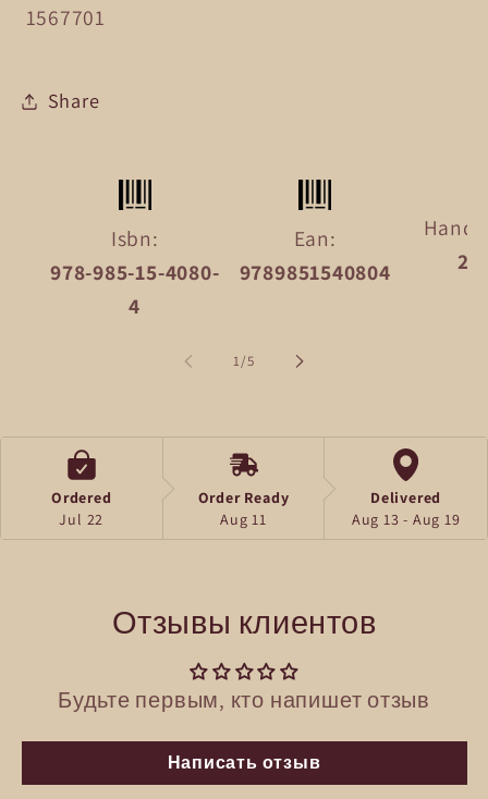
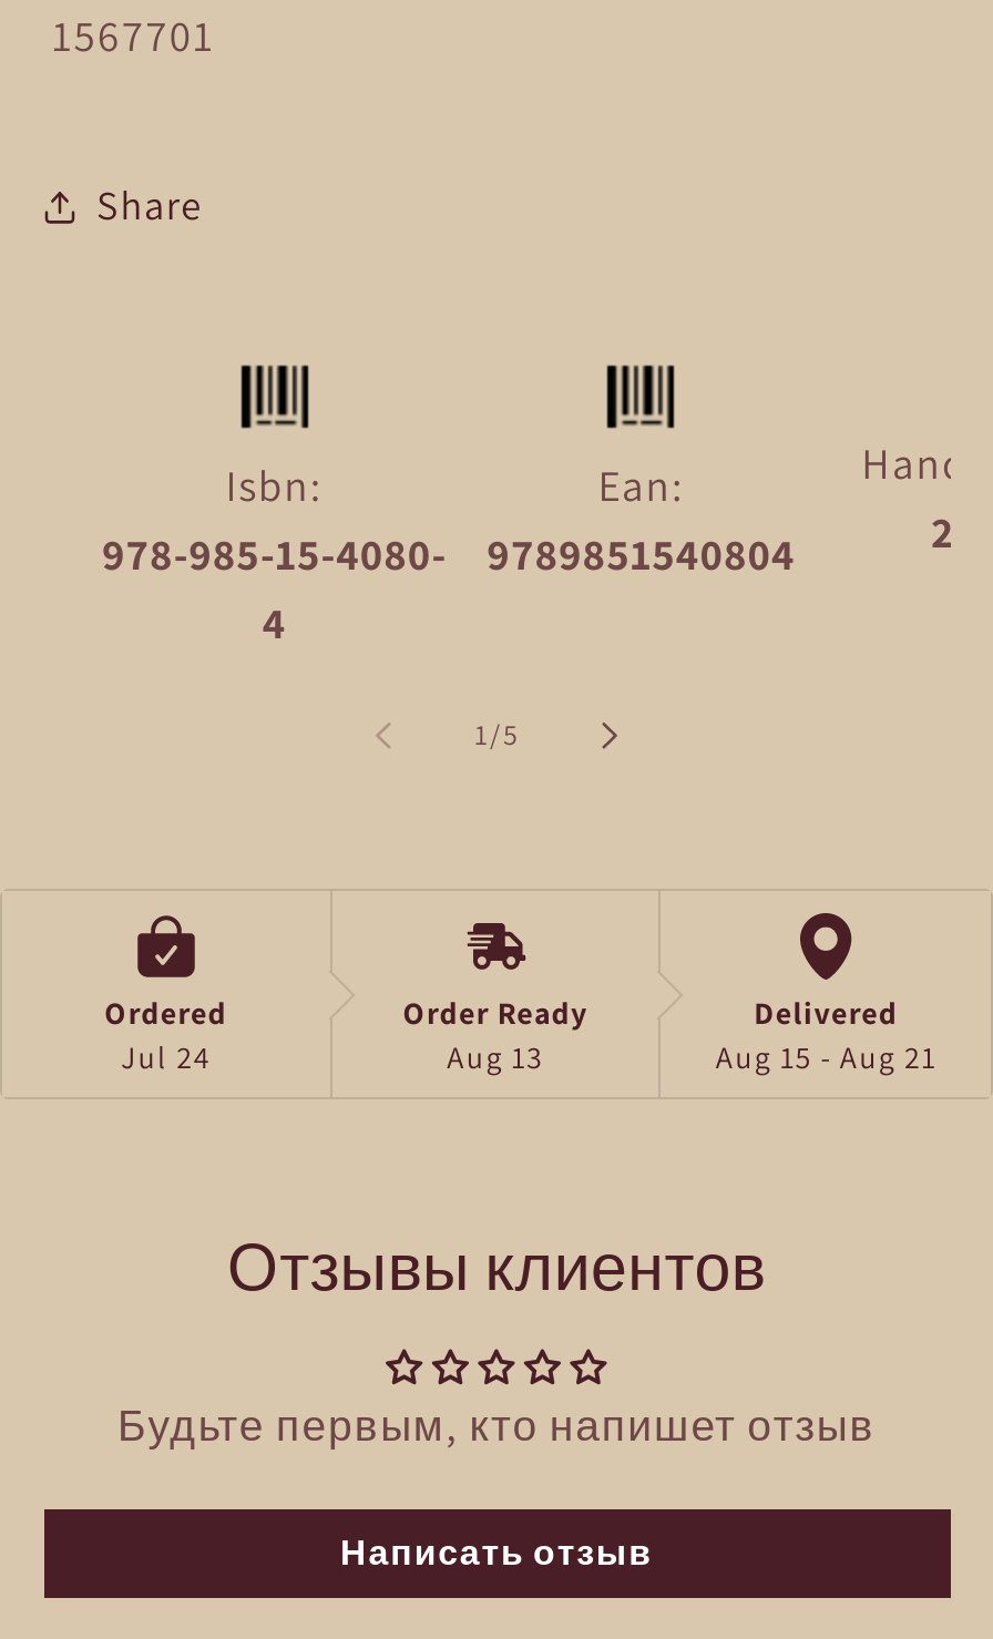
- Jul 22
+ Jul 24

- Aug 11
+ Aug 13

- Aug 13 - Aug 19
+ Aug 15 - Aug 21
